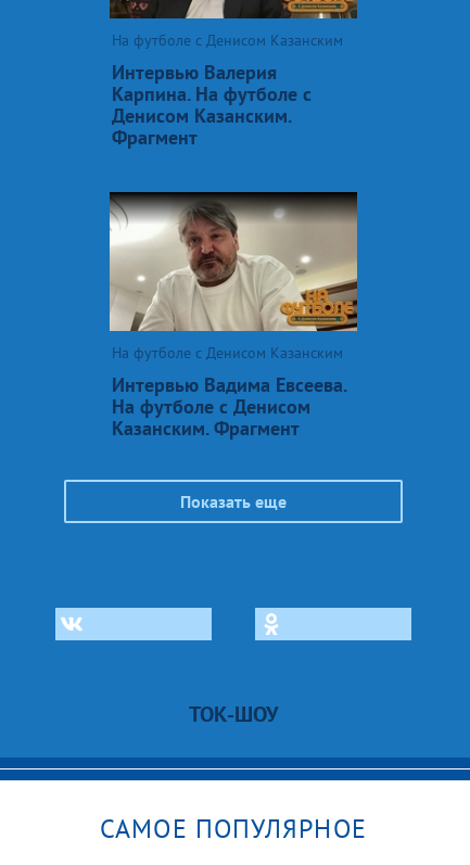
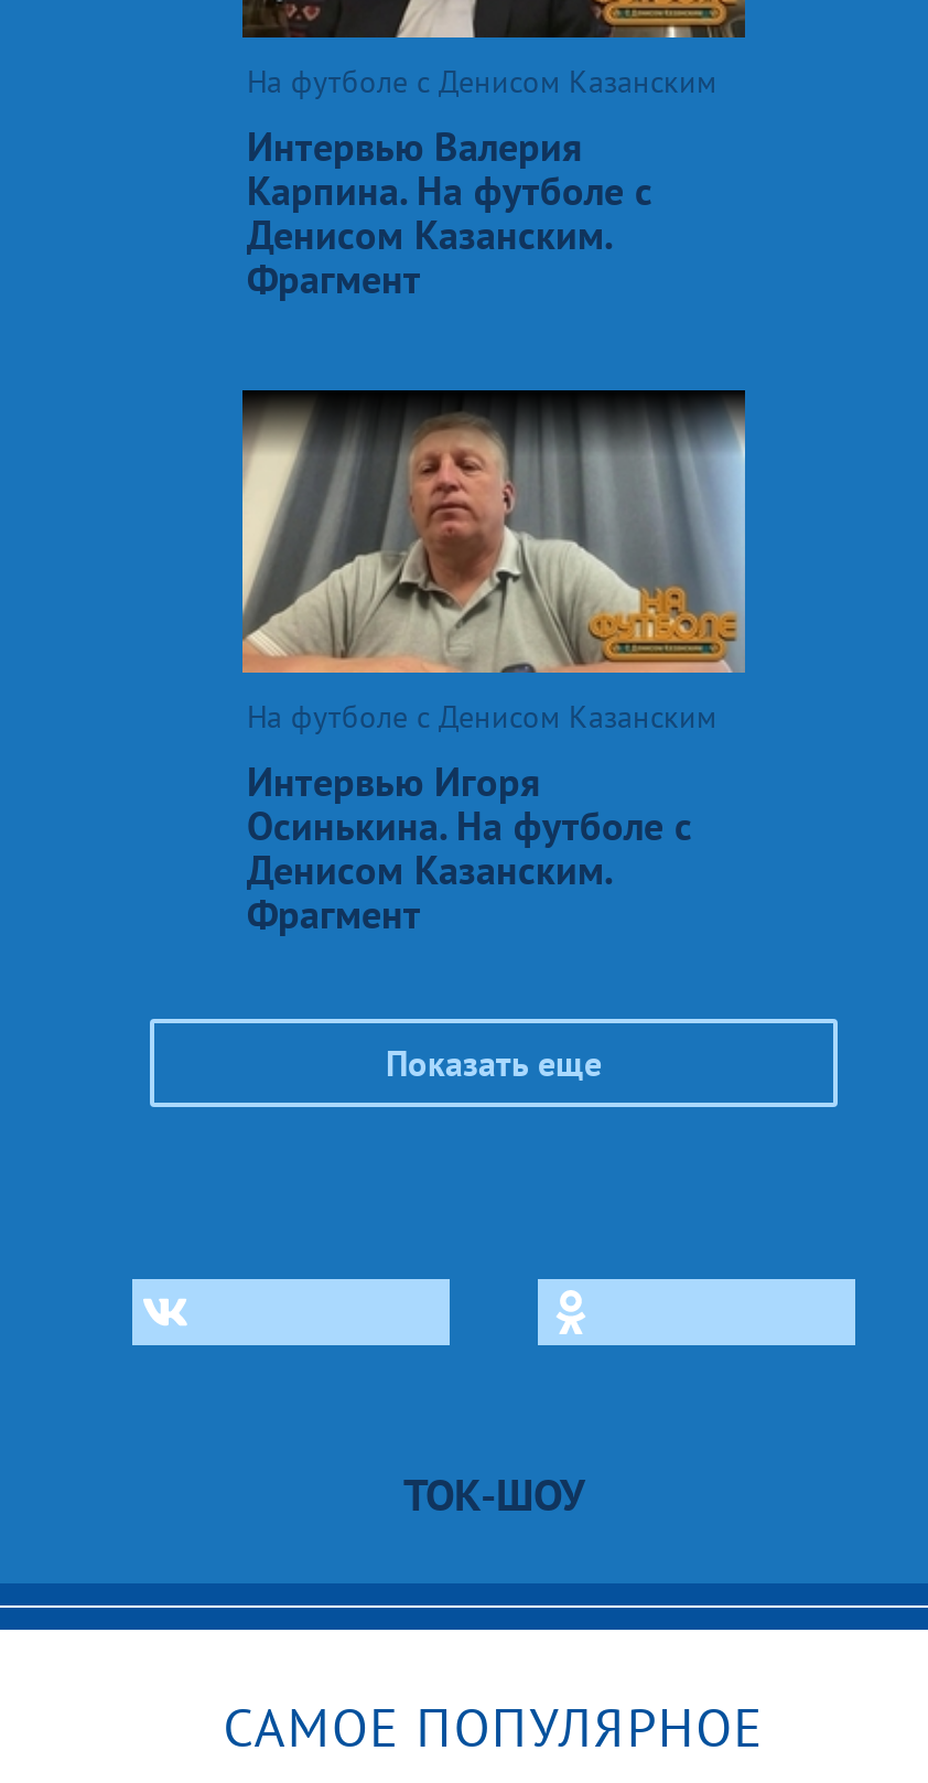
- [image]
- Интервью Вадима Евсеева.
- На футболе с Денисом
- Казанским. Фрагмент
+ [image]
+ Интервью Игоря
+ Осинькина. На футболе с
+ Денисом Казанским.
+ Фрагмент
